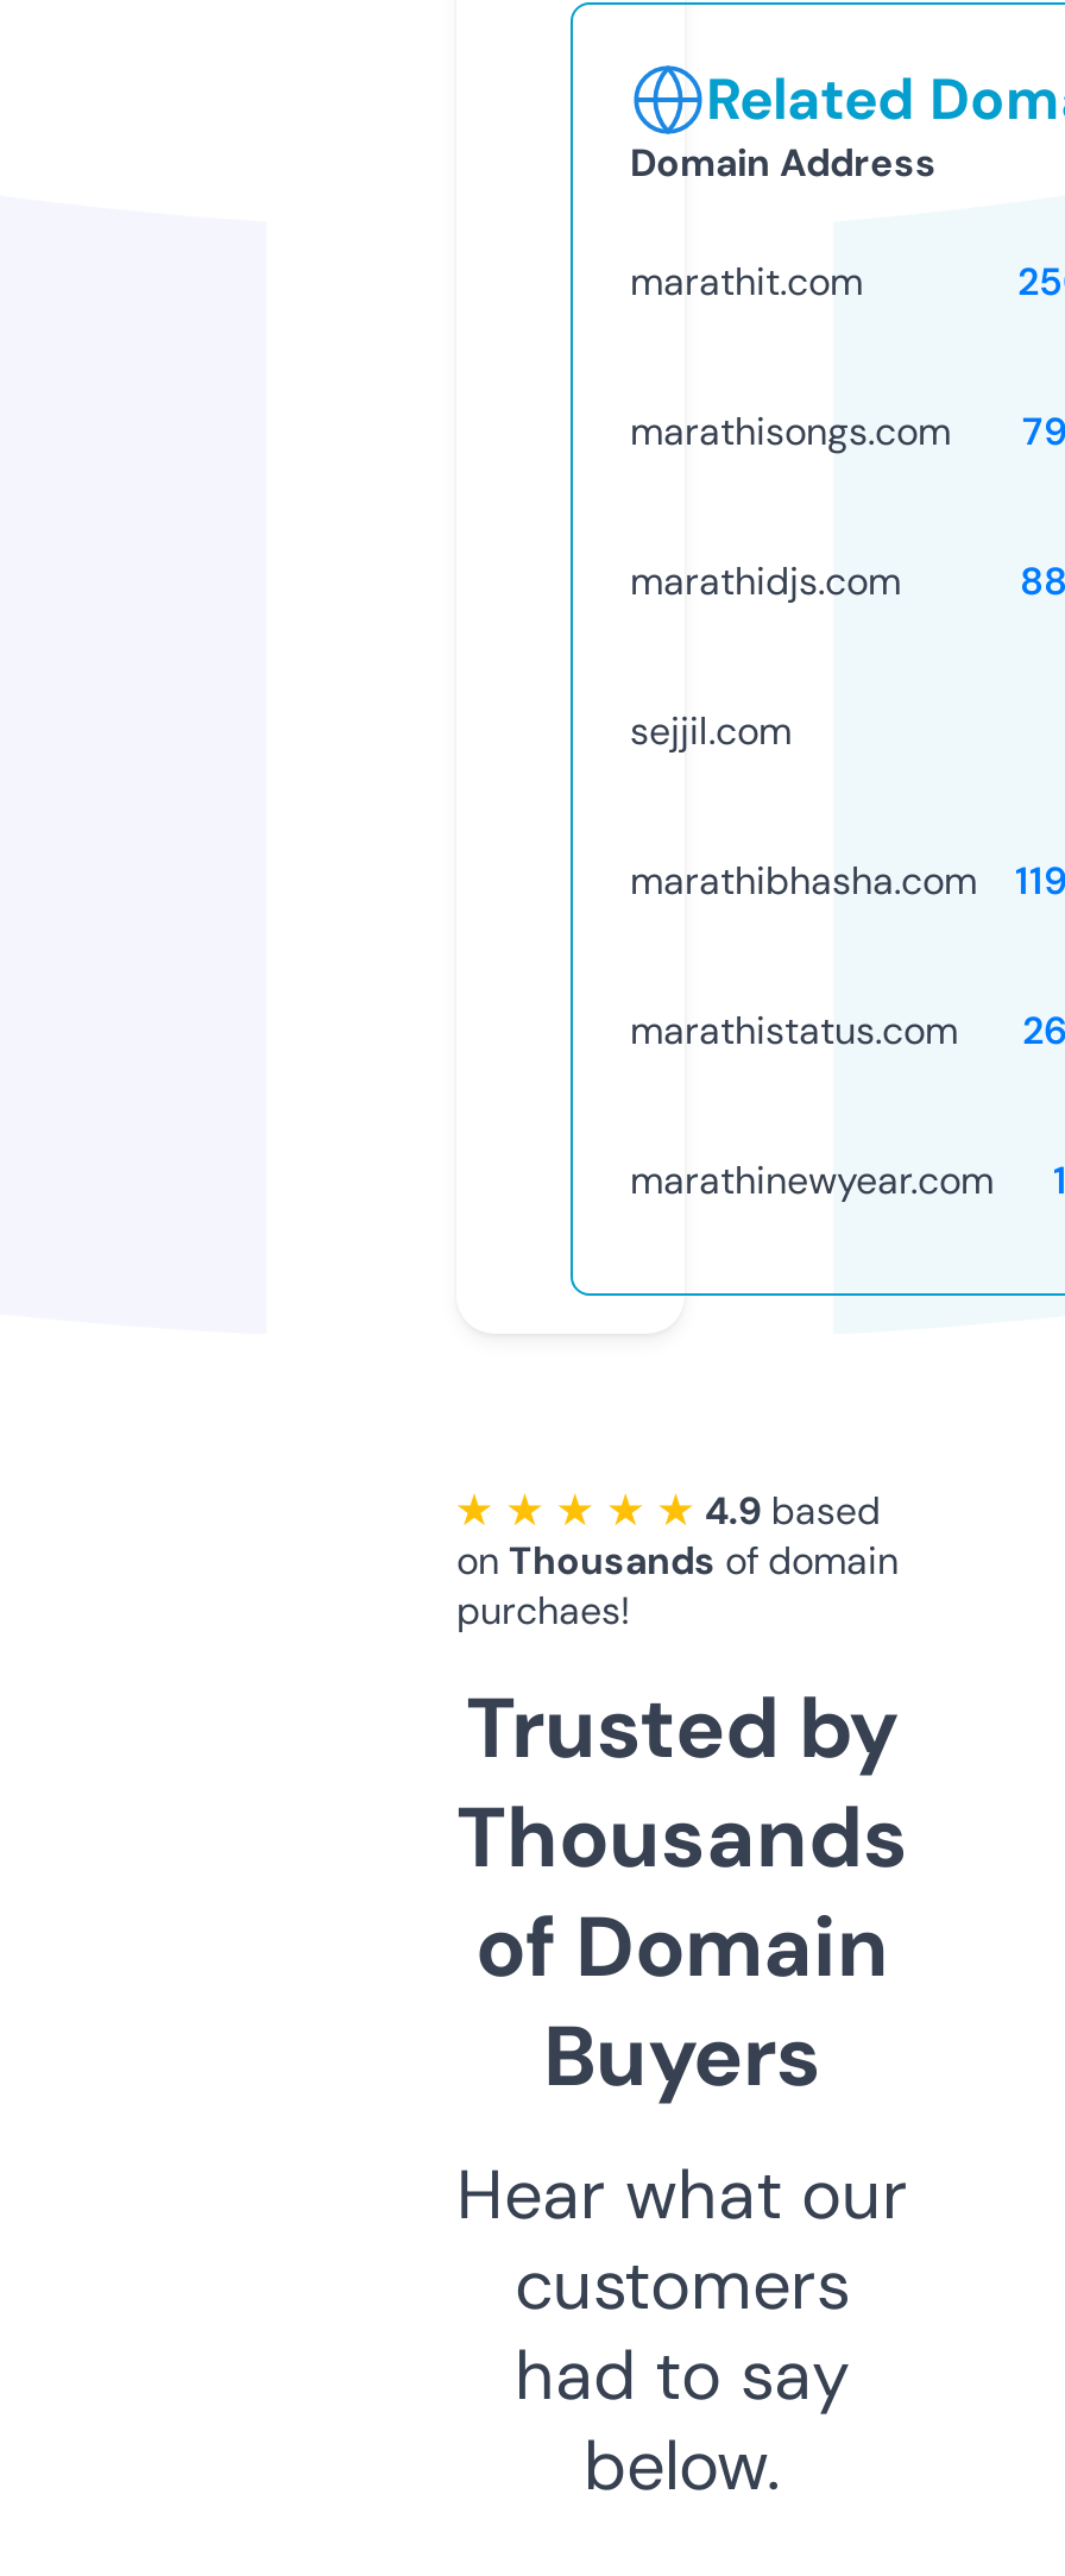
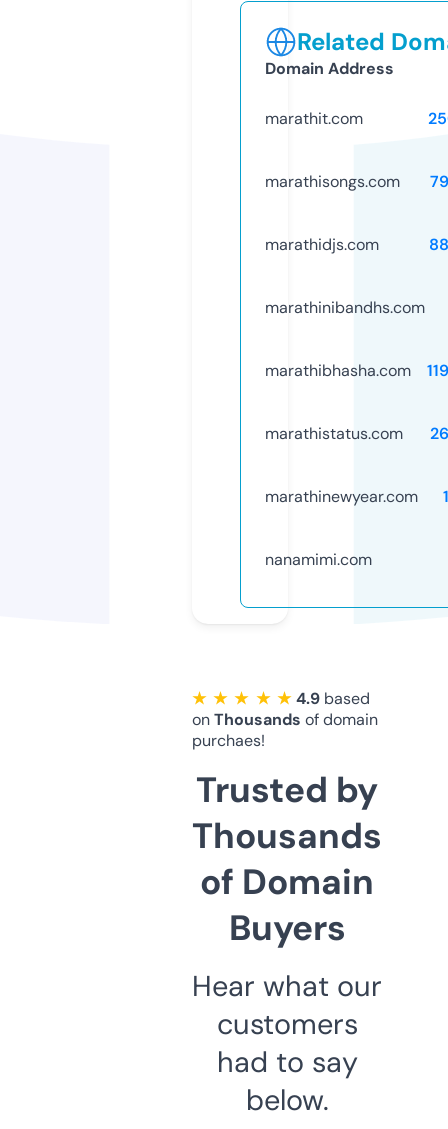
- sejjil.com
+ marathinibandhs.com

+ nanamimi.com
